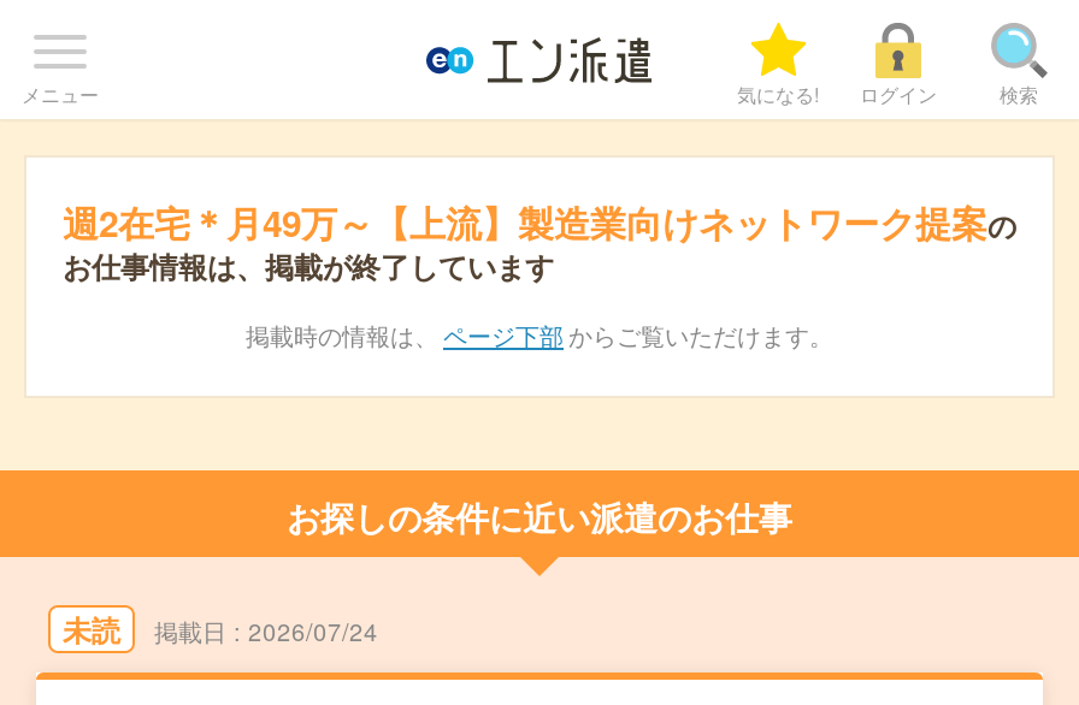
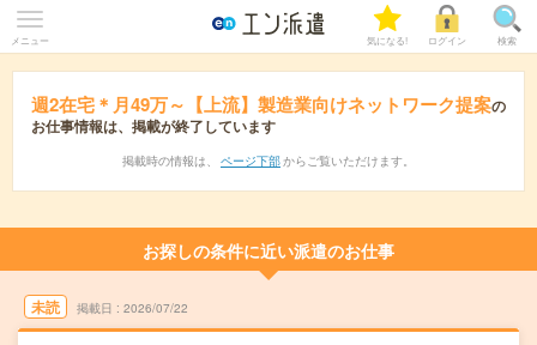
- 2026/07/24
+ 2026/07/22
